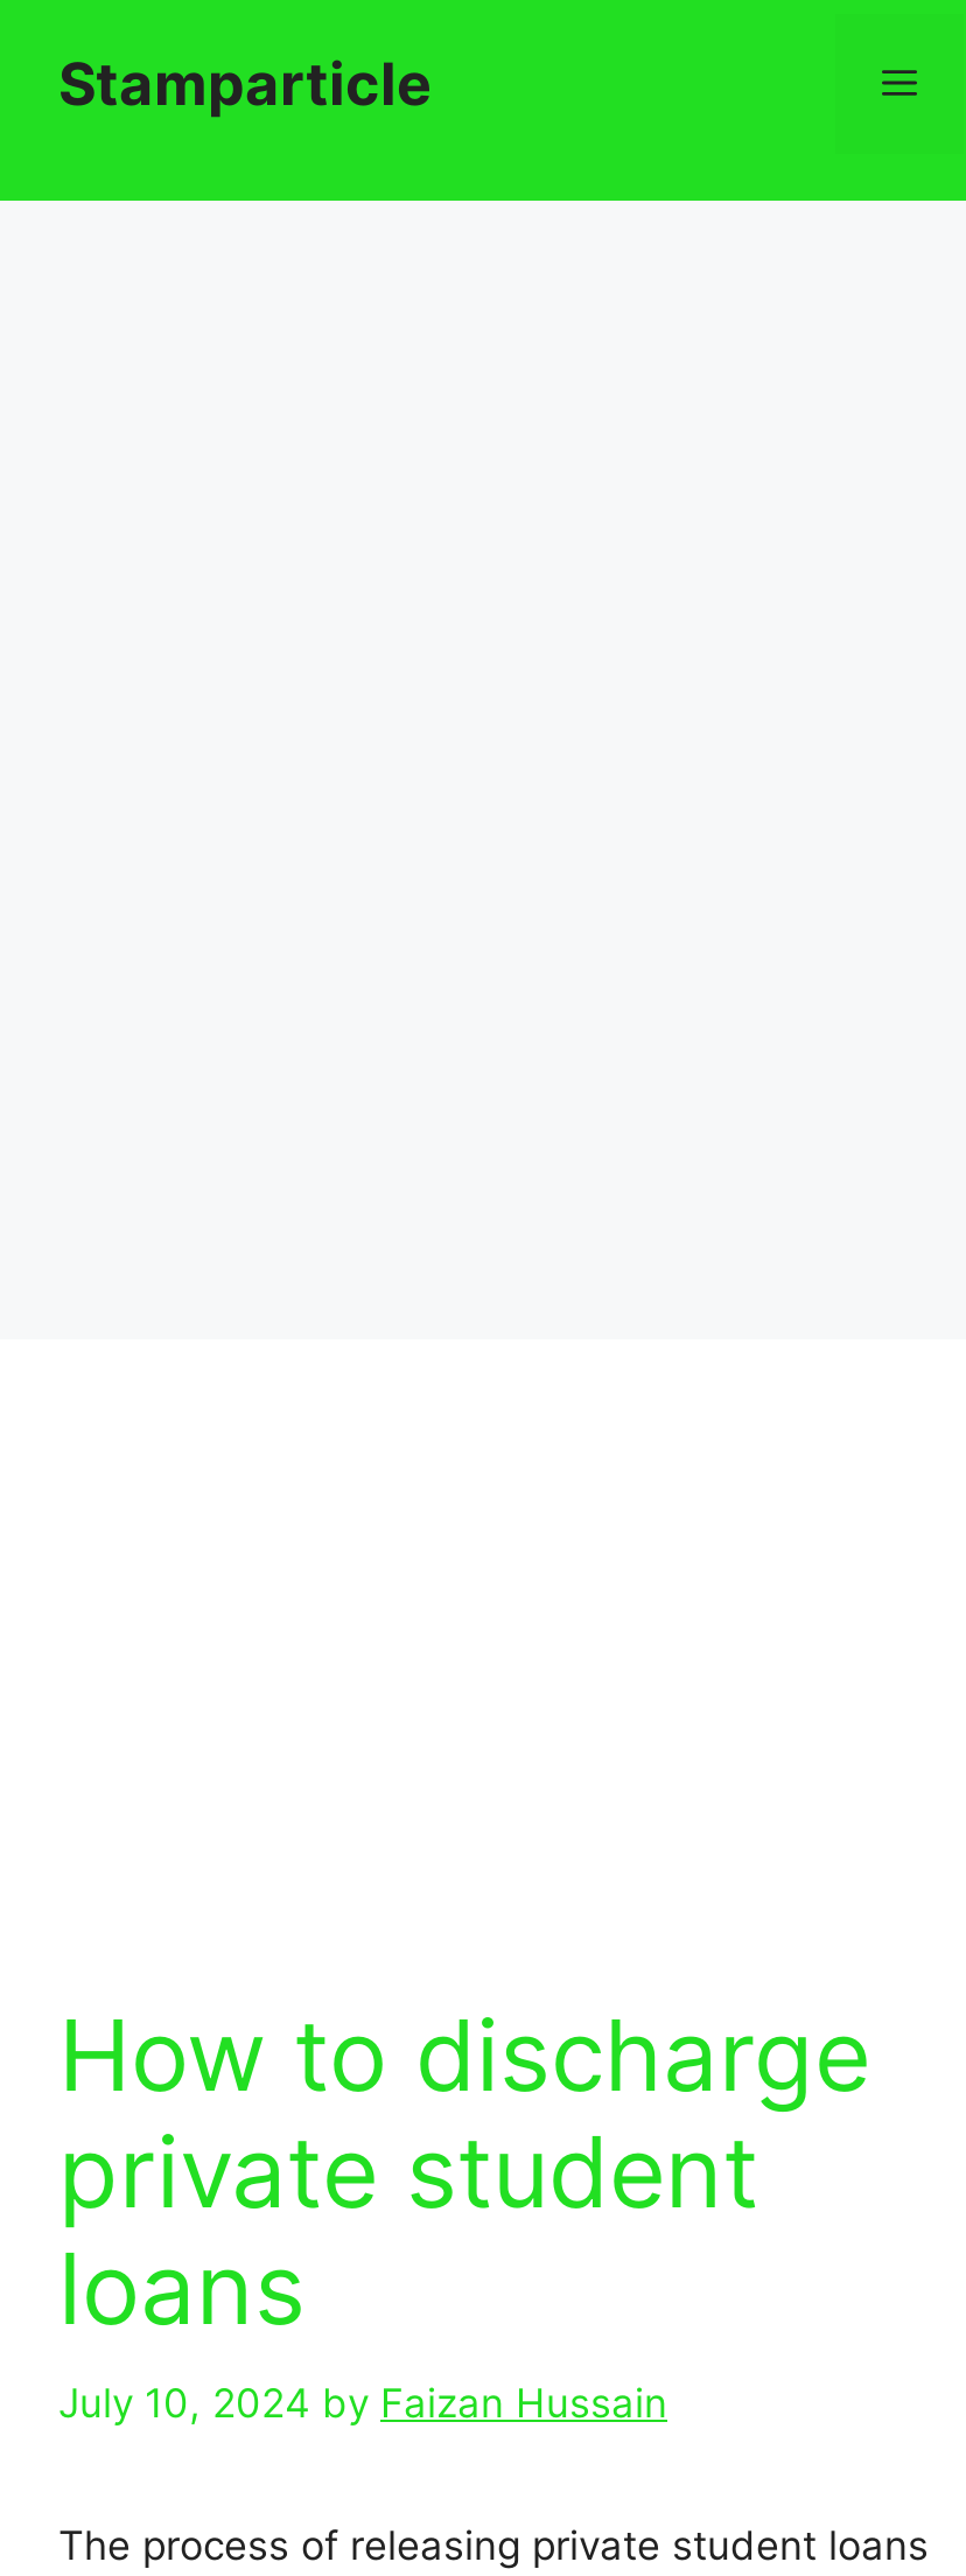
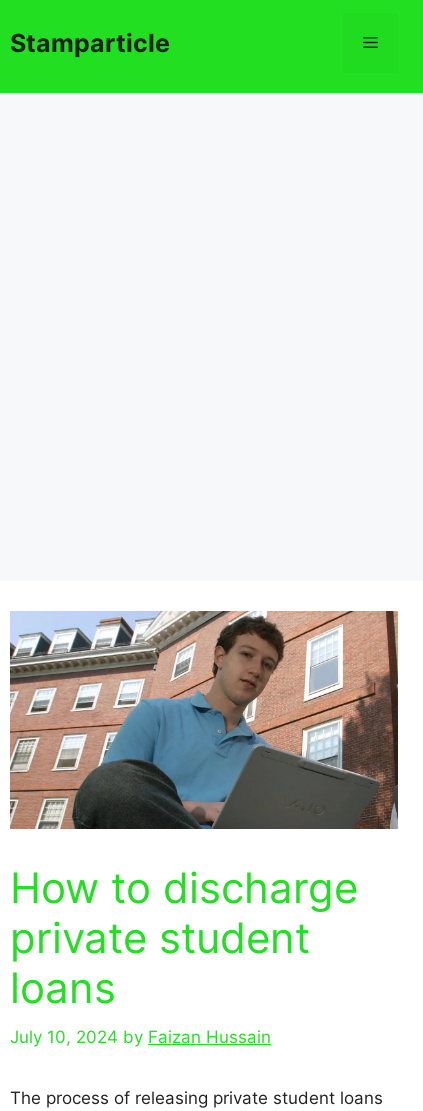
+ [image]
